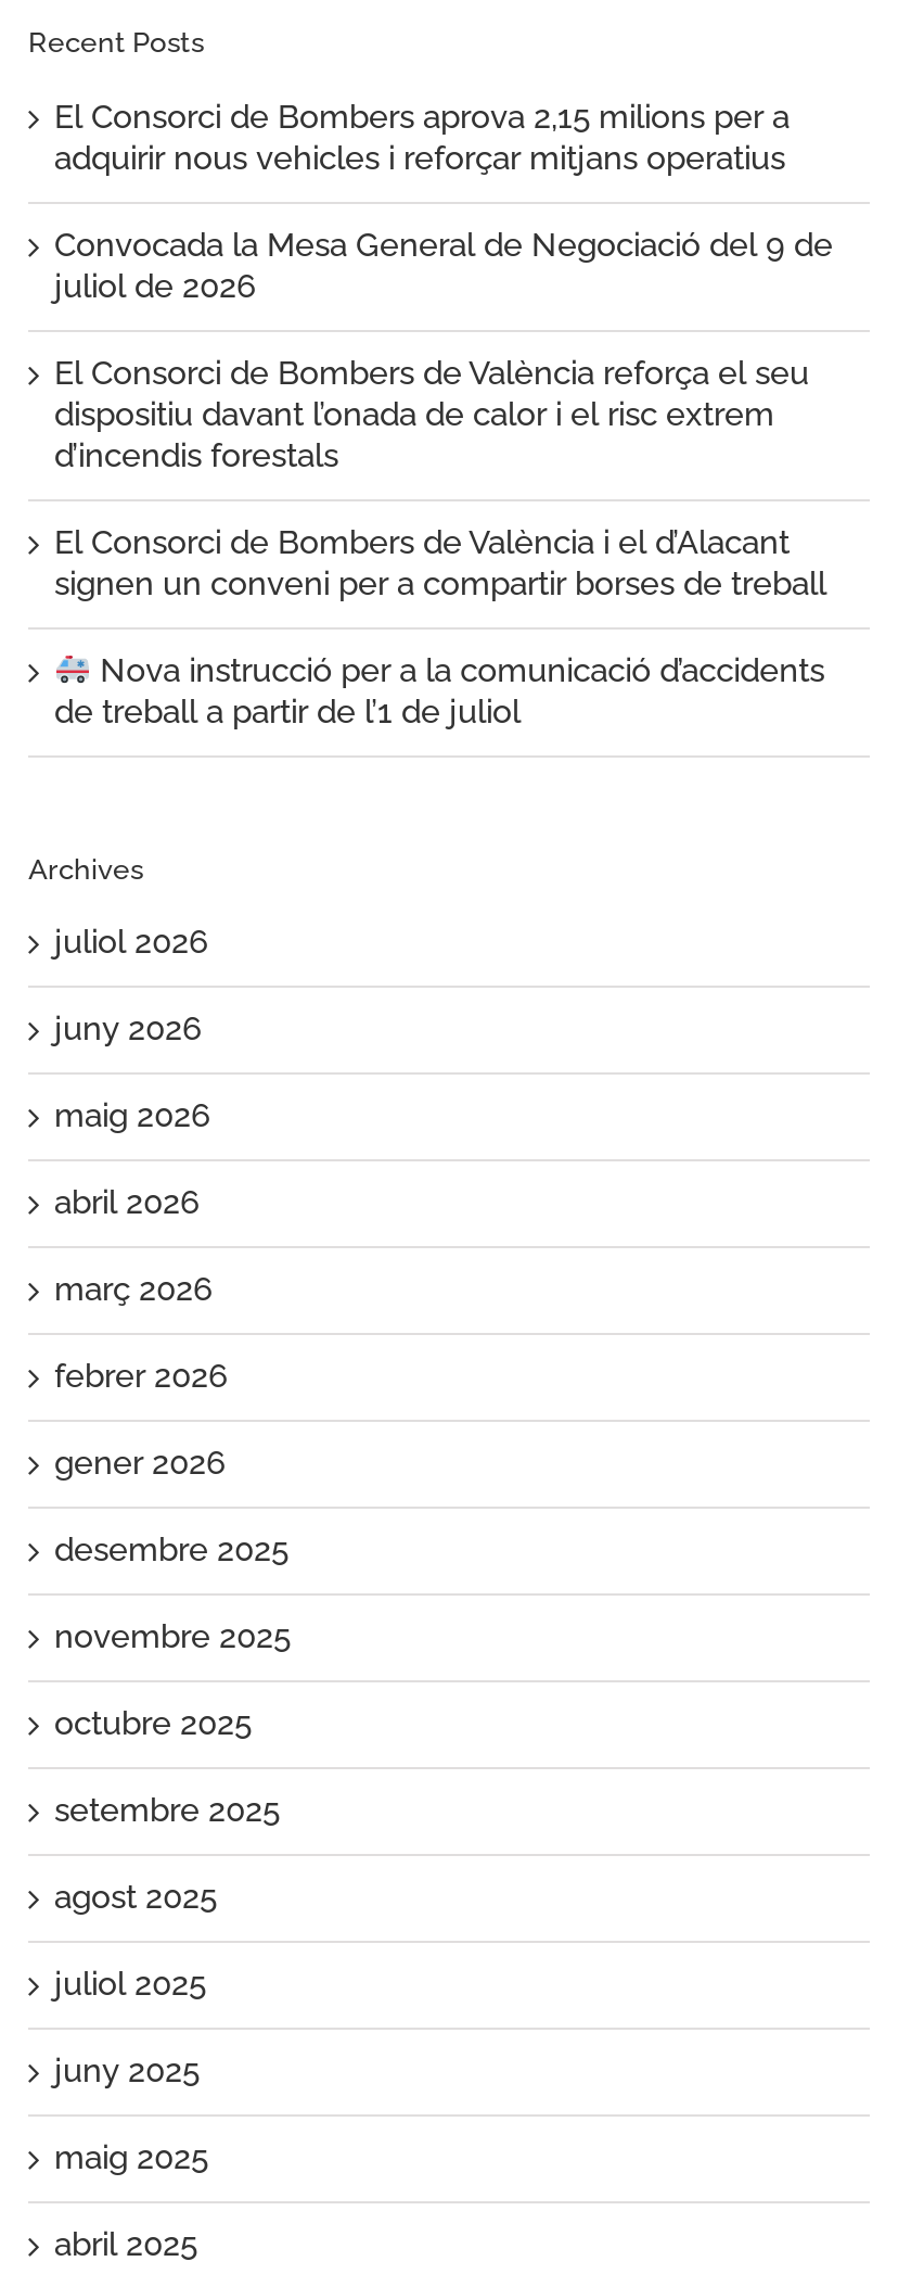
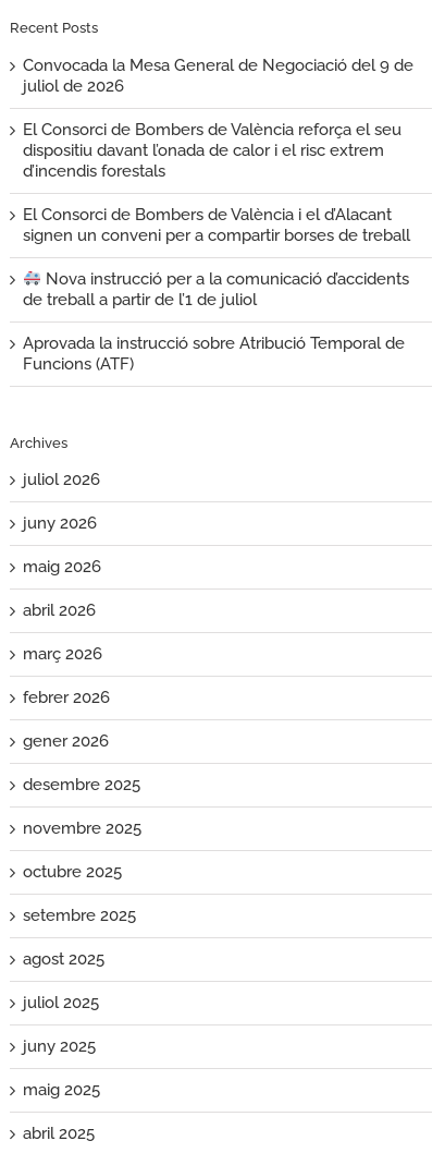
- El Consorci de Bombers aprova 2,15 milions per a
- adquirir nous vehicles i reforçar mitjans operatius

moved up: Convocada la Mesa General de Negociació del 9 de | juliol de 2026 | El Consorci de Bombers de València reforça el seu | ... | Nova instrucció per a la comunicació d’accidents | de treball a partir de l’1 de juliol

+ Aprovada la instrucció sobre Atribució Temporal de
+ Funcions (ATF)
